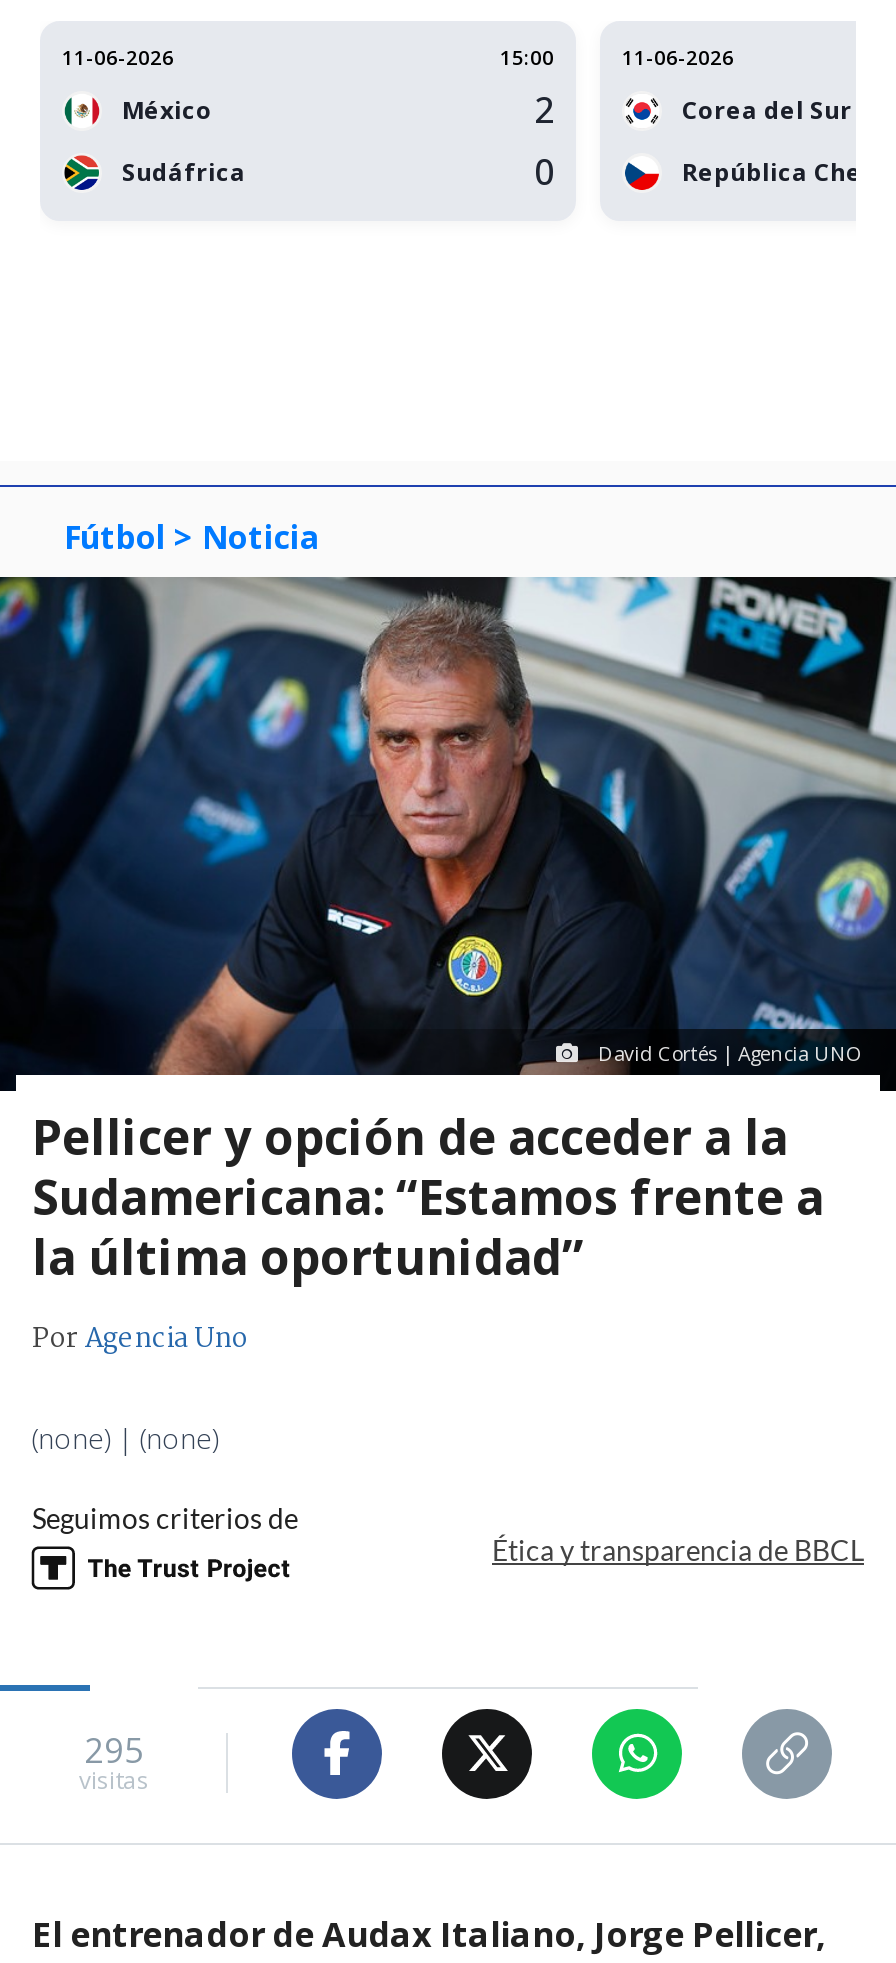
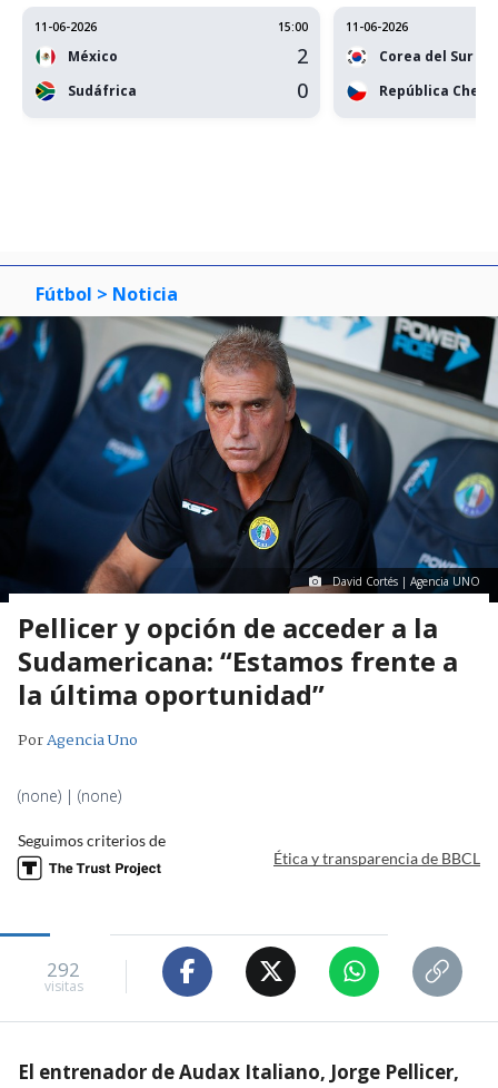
- 295
+ 292
